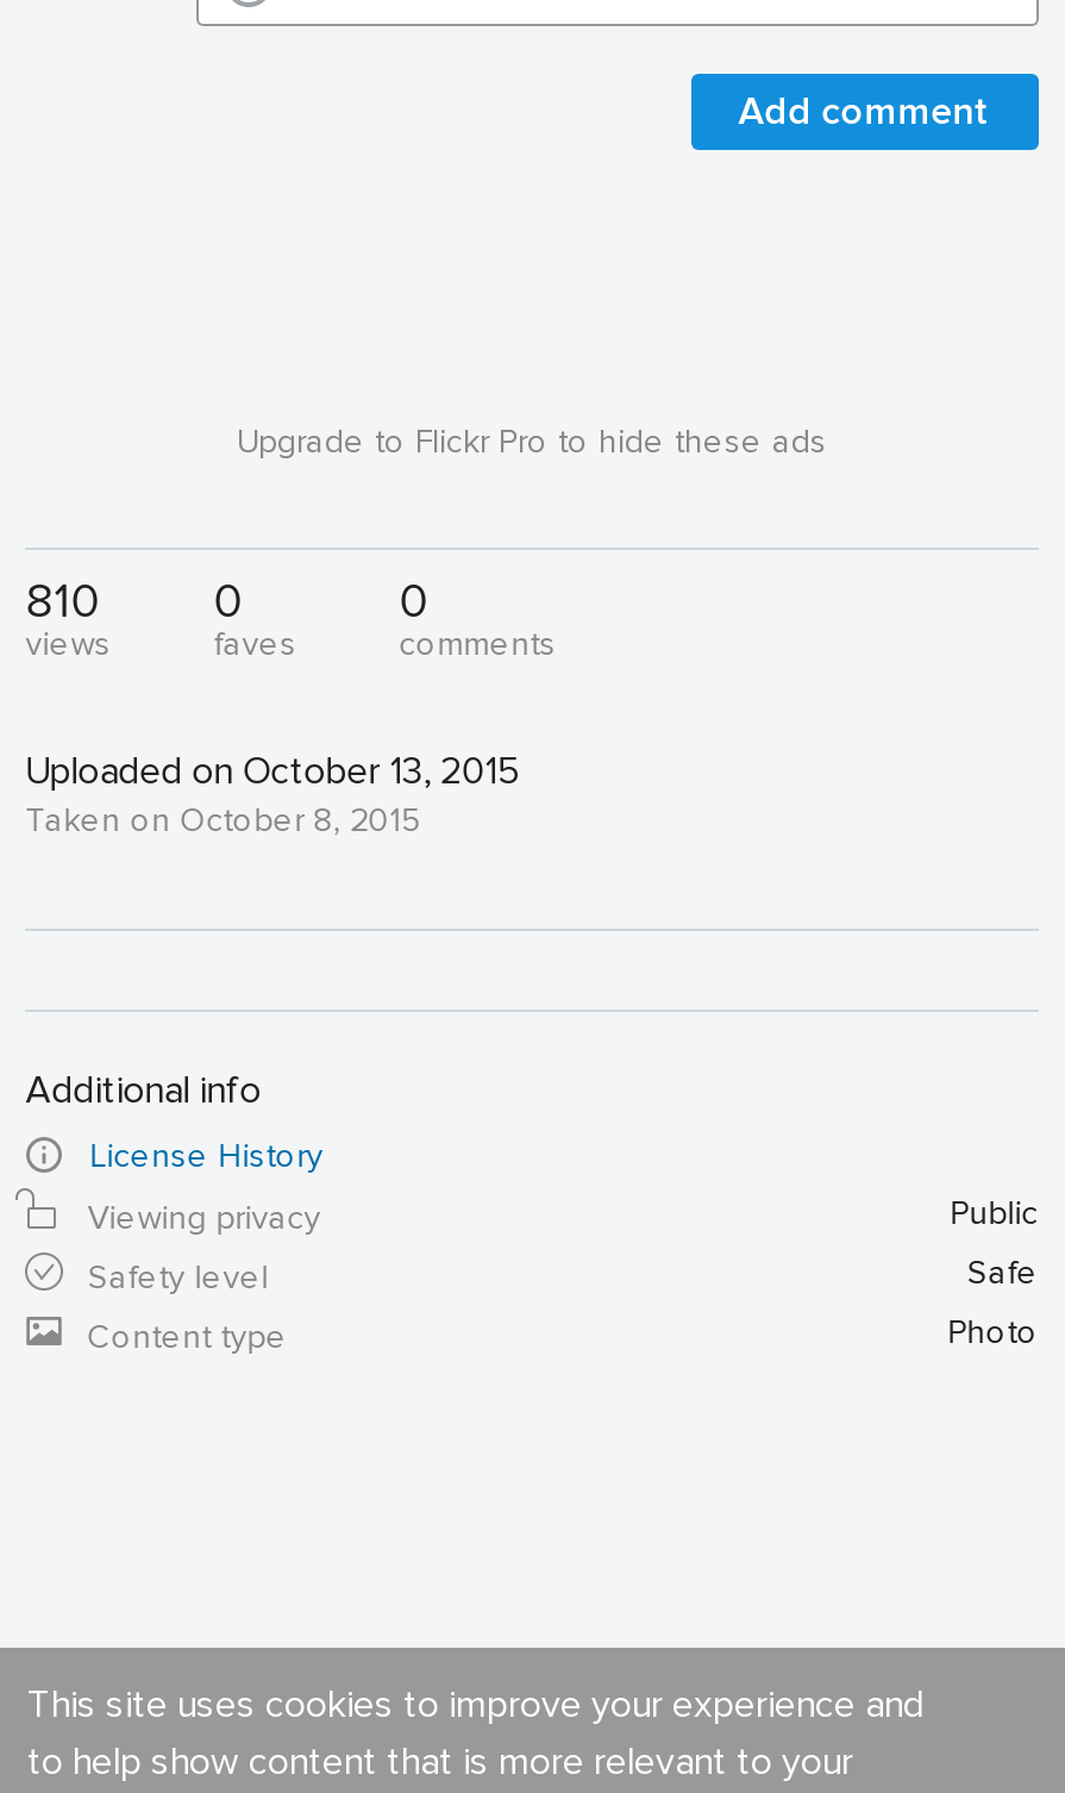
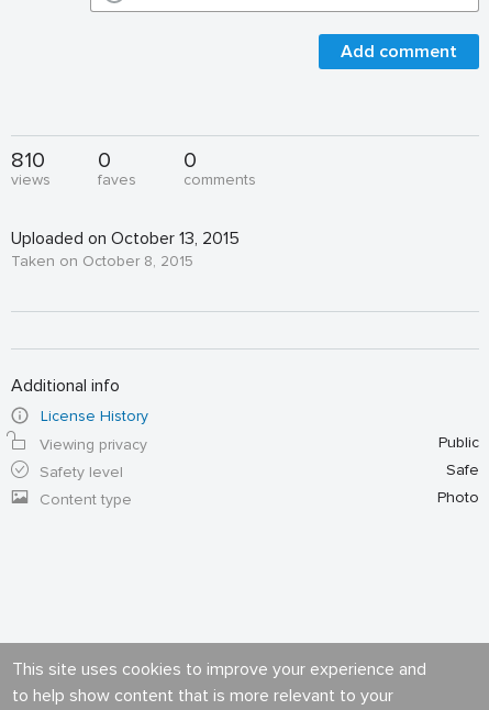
- Upgrade to Flickr Pro to hide these ads
